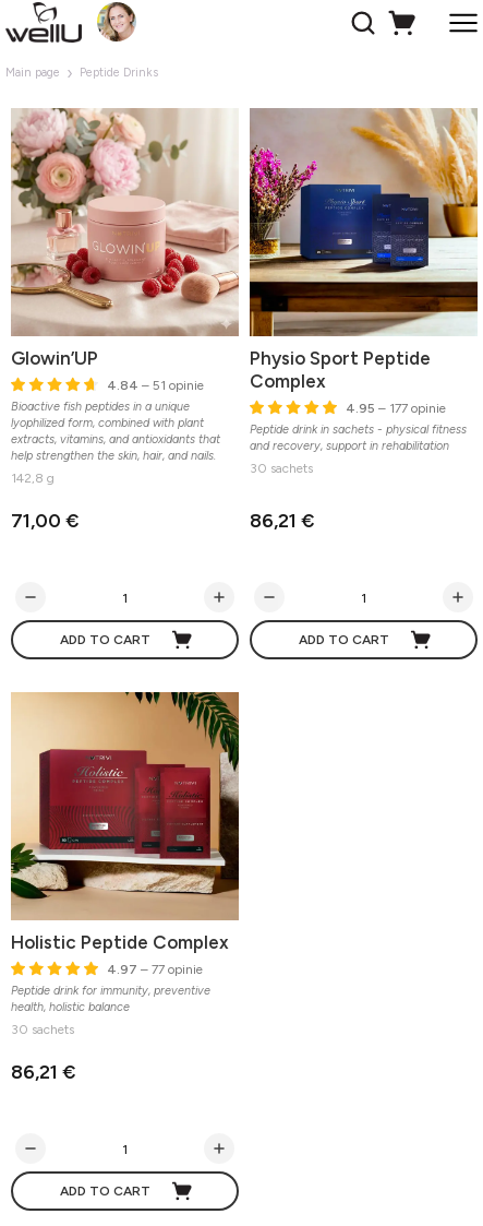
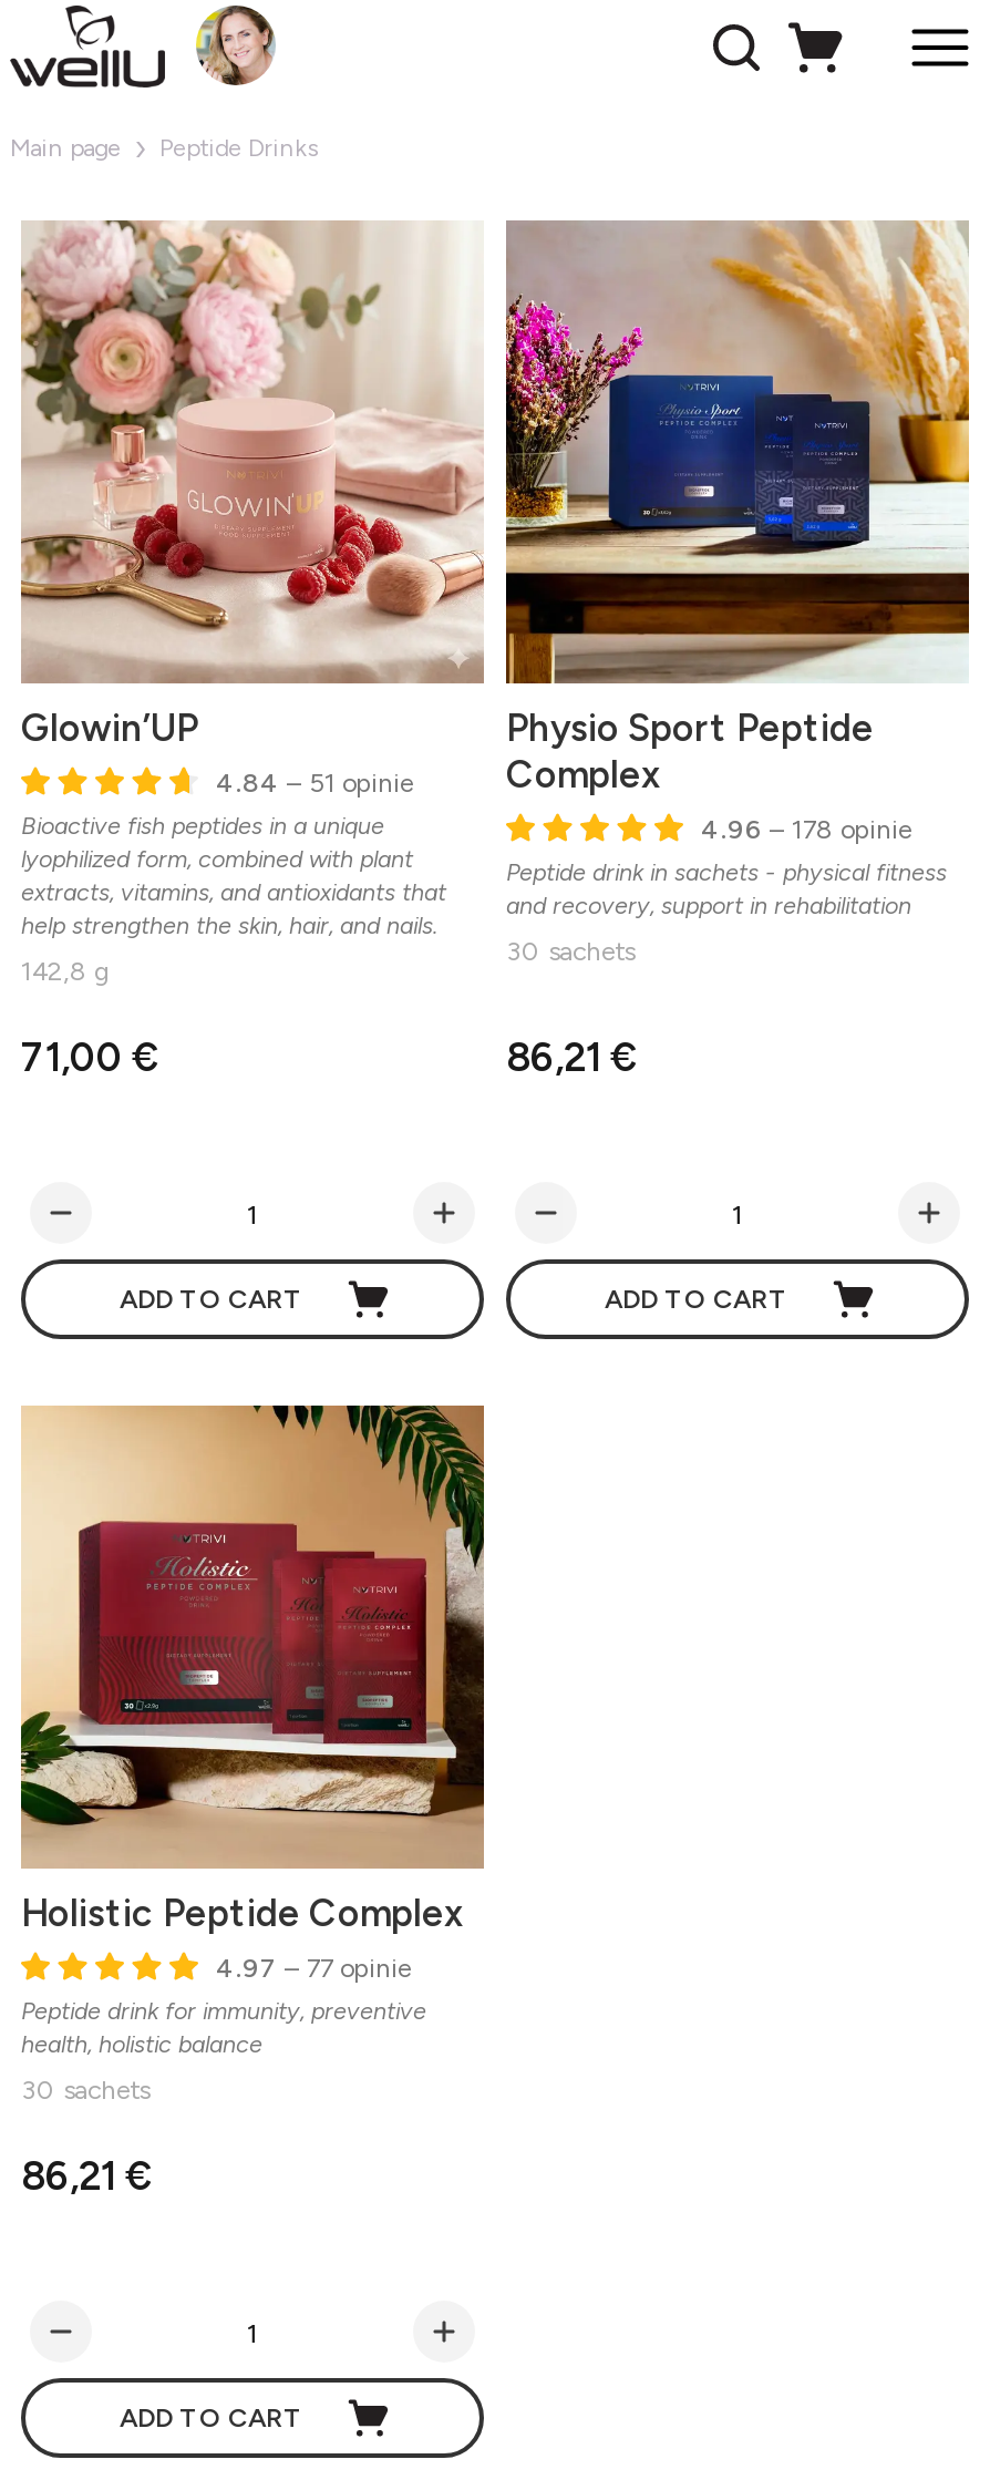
- 4.95 – 177 opinie
+ 4.96 – 178 opinie
